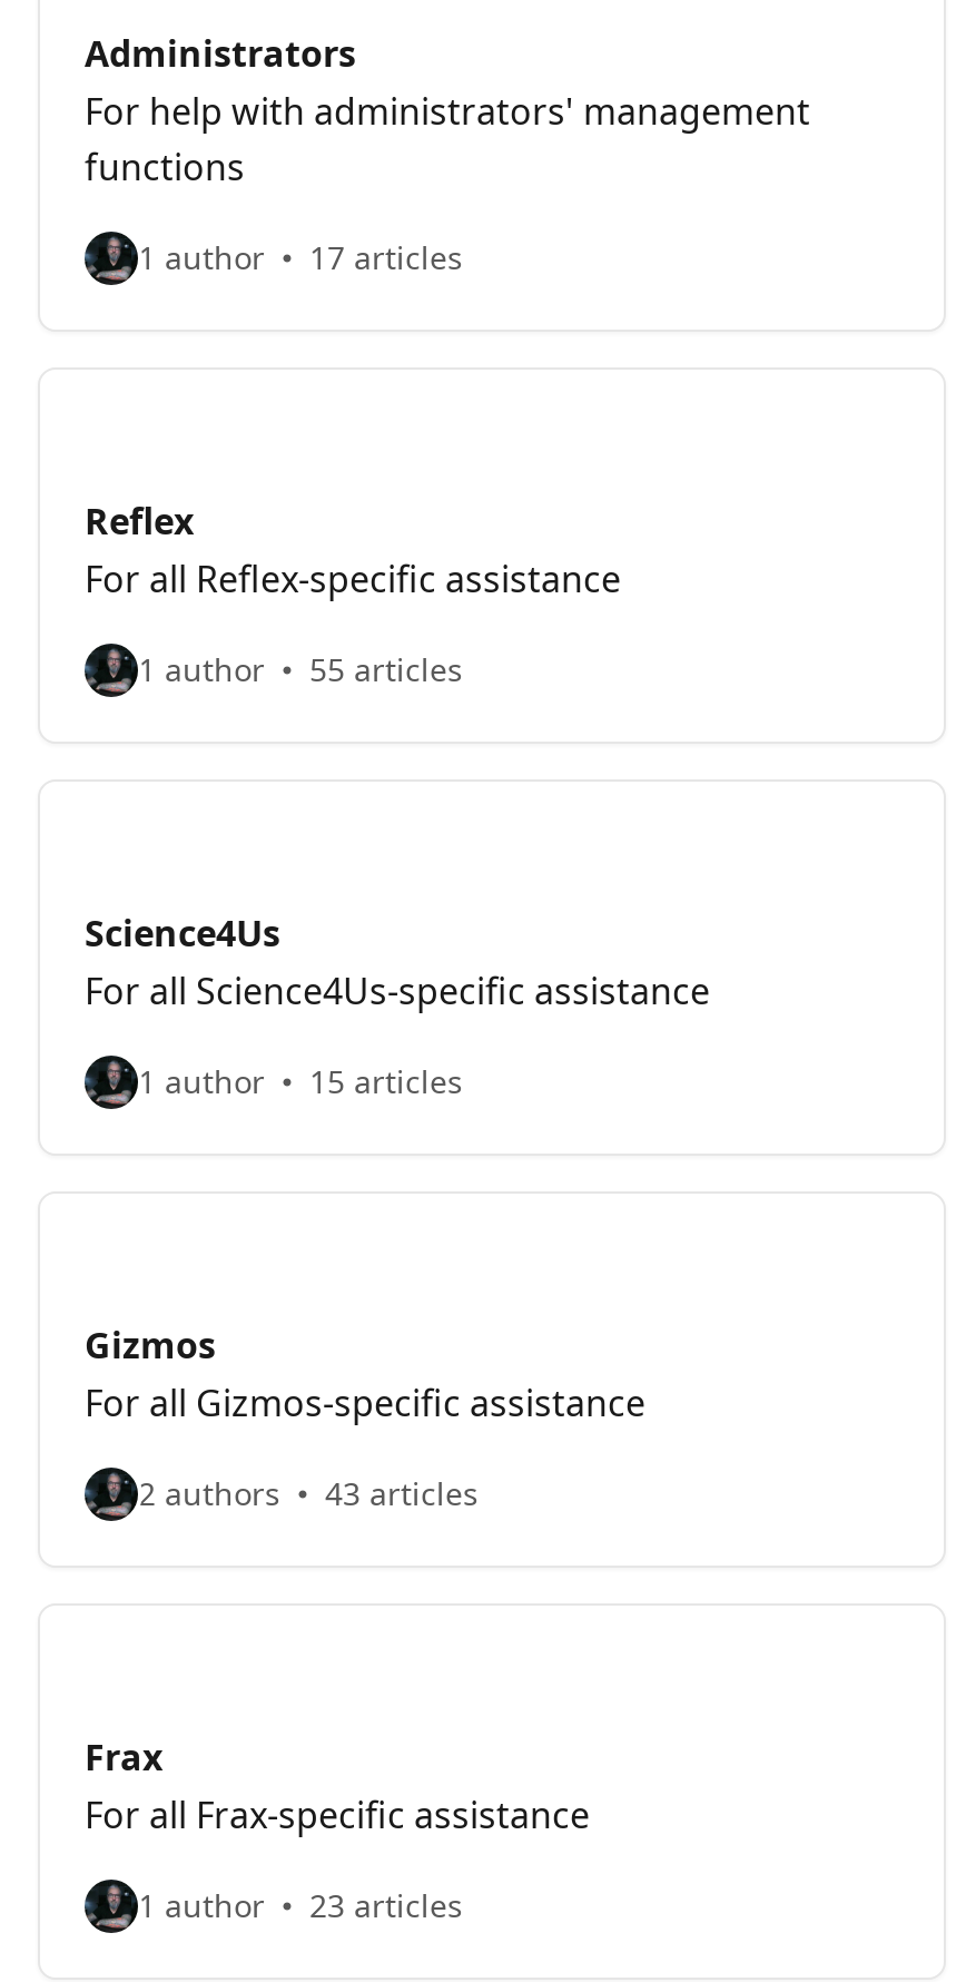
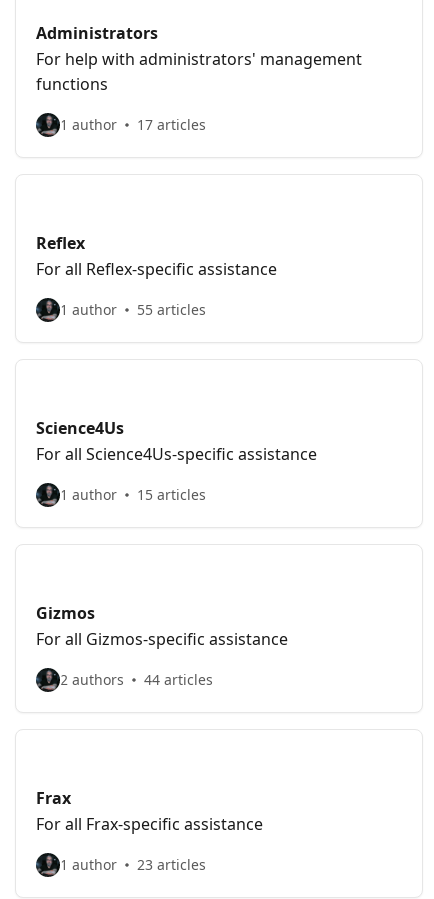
- 2 authors 43 articles
+ 2 authors 44 articles
